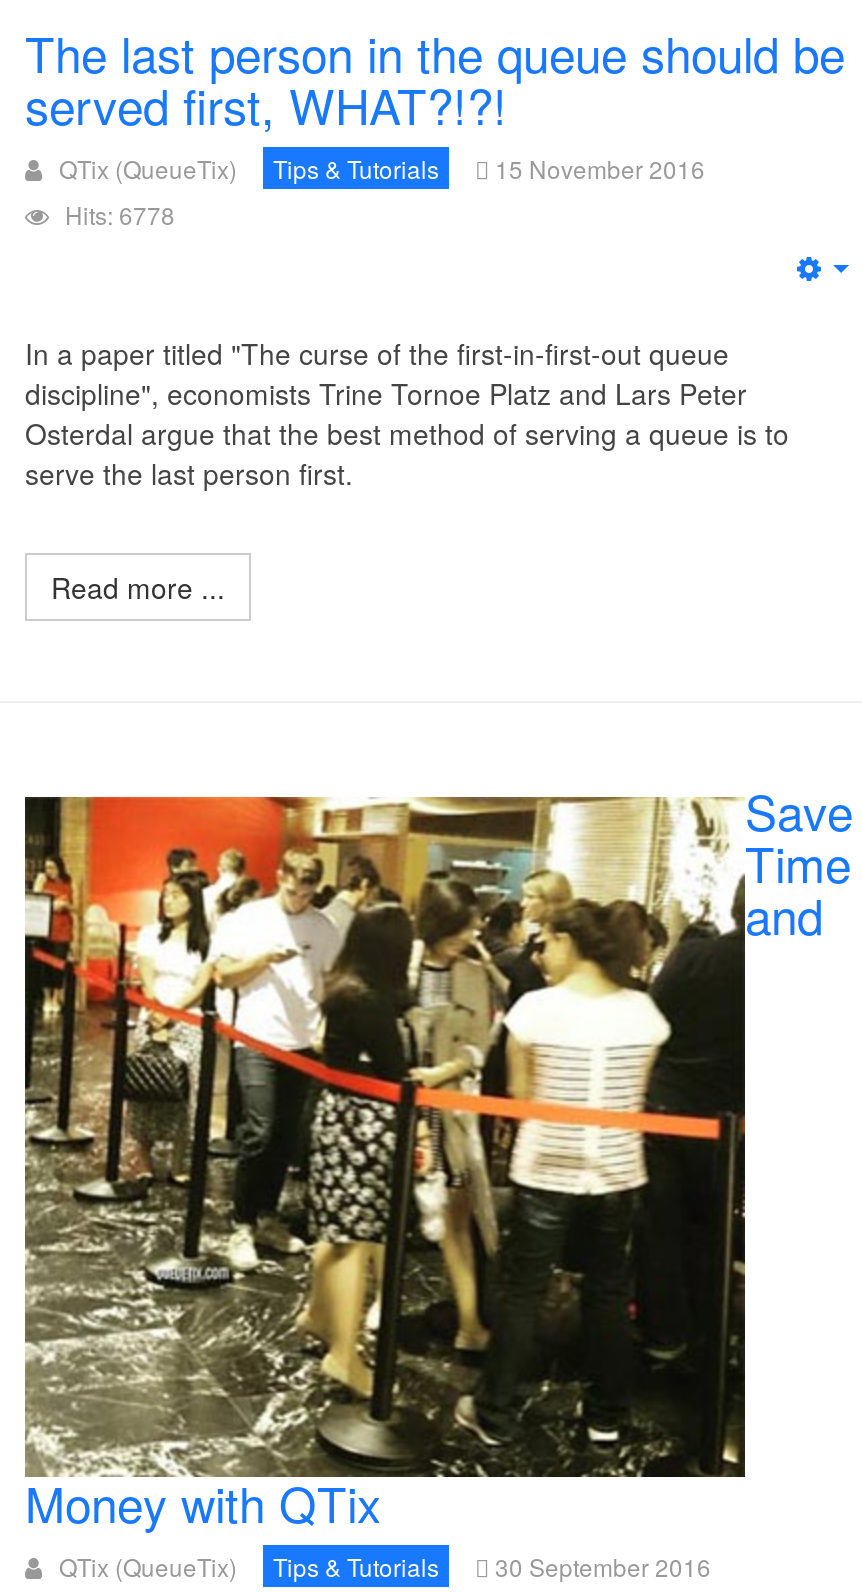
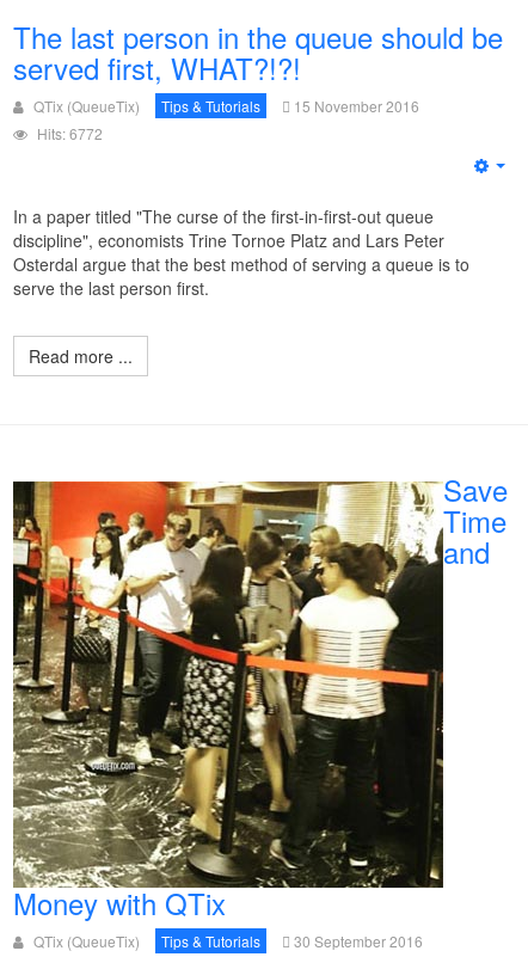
- Hits: 6778
+ Hits: 6772
